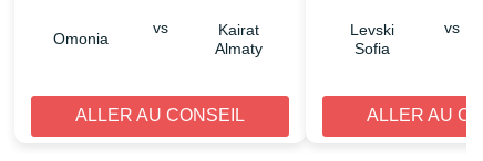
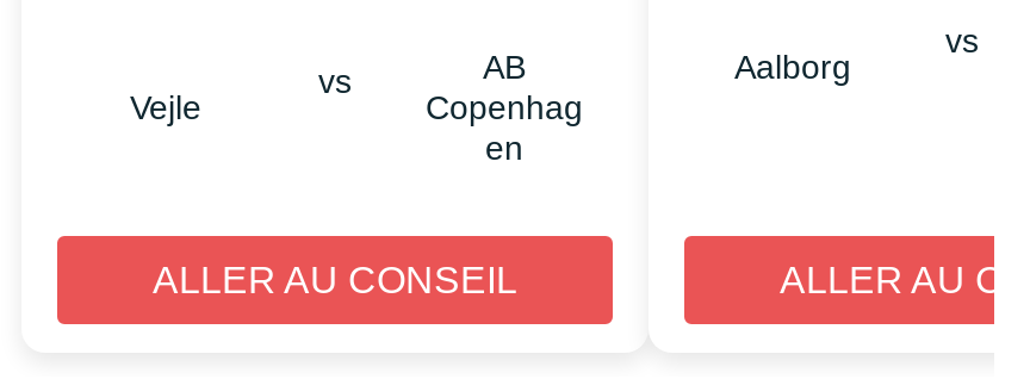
- Kairat
- Almaty
+ AB
+ Copenhag
+ en

- Levski
- Sofia
+ Aalborg

- Omonia
+ Vejle
